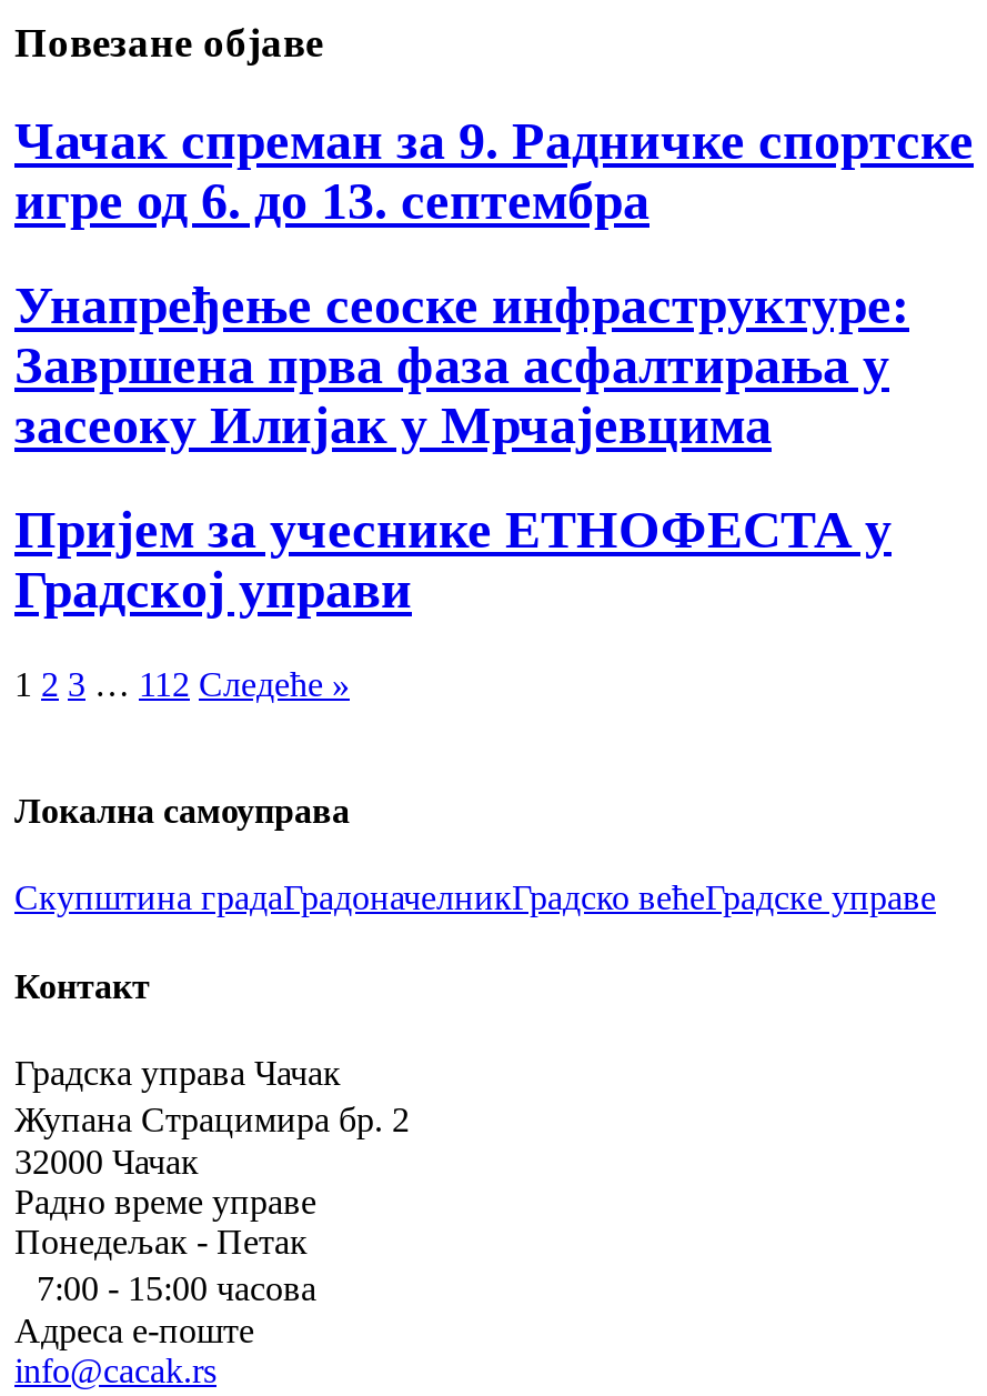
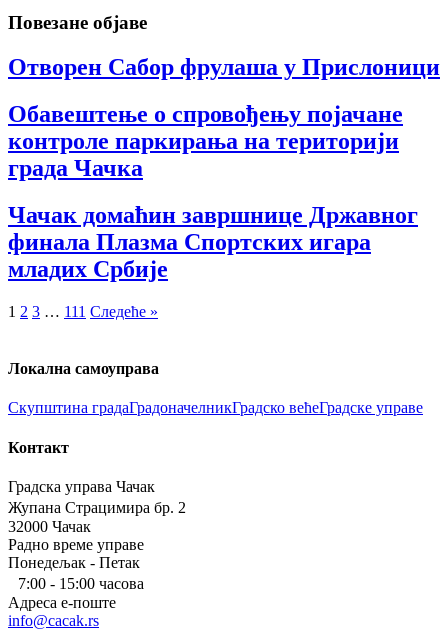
- Чачак спреман за 9. Радничке спортске
- игре од 6. до 13. септембра
+ Отворен Сабор фрулаша у Прислоници

- Унапређење сеоске инфраструктуре:
- Завршена прва фаза асфалтирања у
- засеоку Илијак у Мрчајевцима
+ Обавештење о спровођењу појачане
+ контроле паркирања на територији
+ града Чачка

- Пријем за учеснике ЕТНОФЕСТА у
- Градској управи
+ Чачак домаћин завршнице Државног
+ финала Плазма Спортских игара
+ младих Србије

- 1 2 3 … 112 Следеће »
+ 1 2 3 … 111 Следеће »
